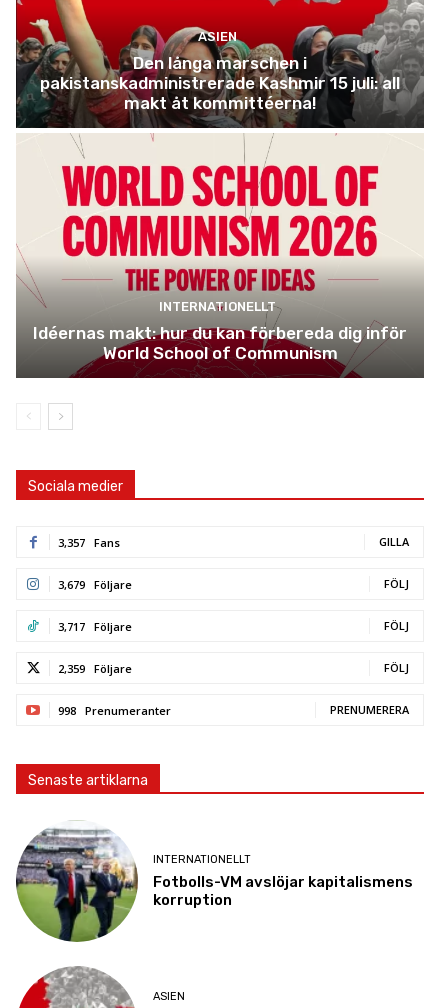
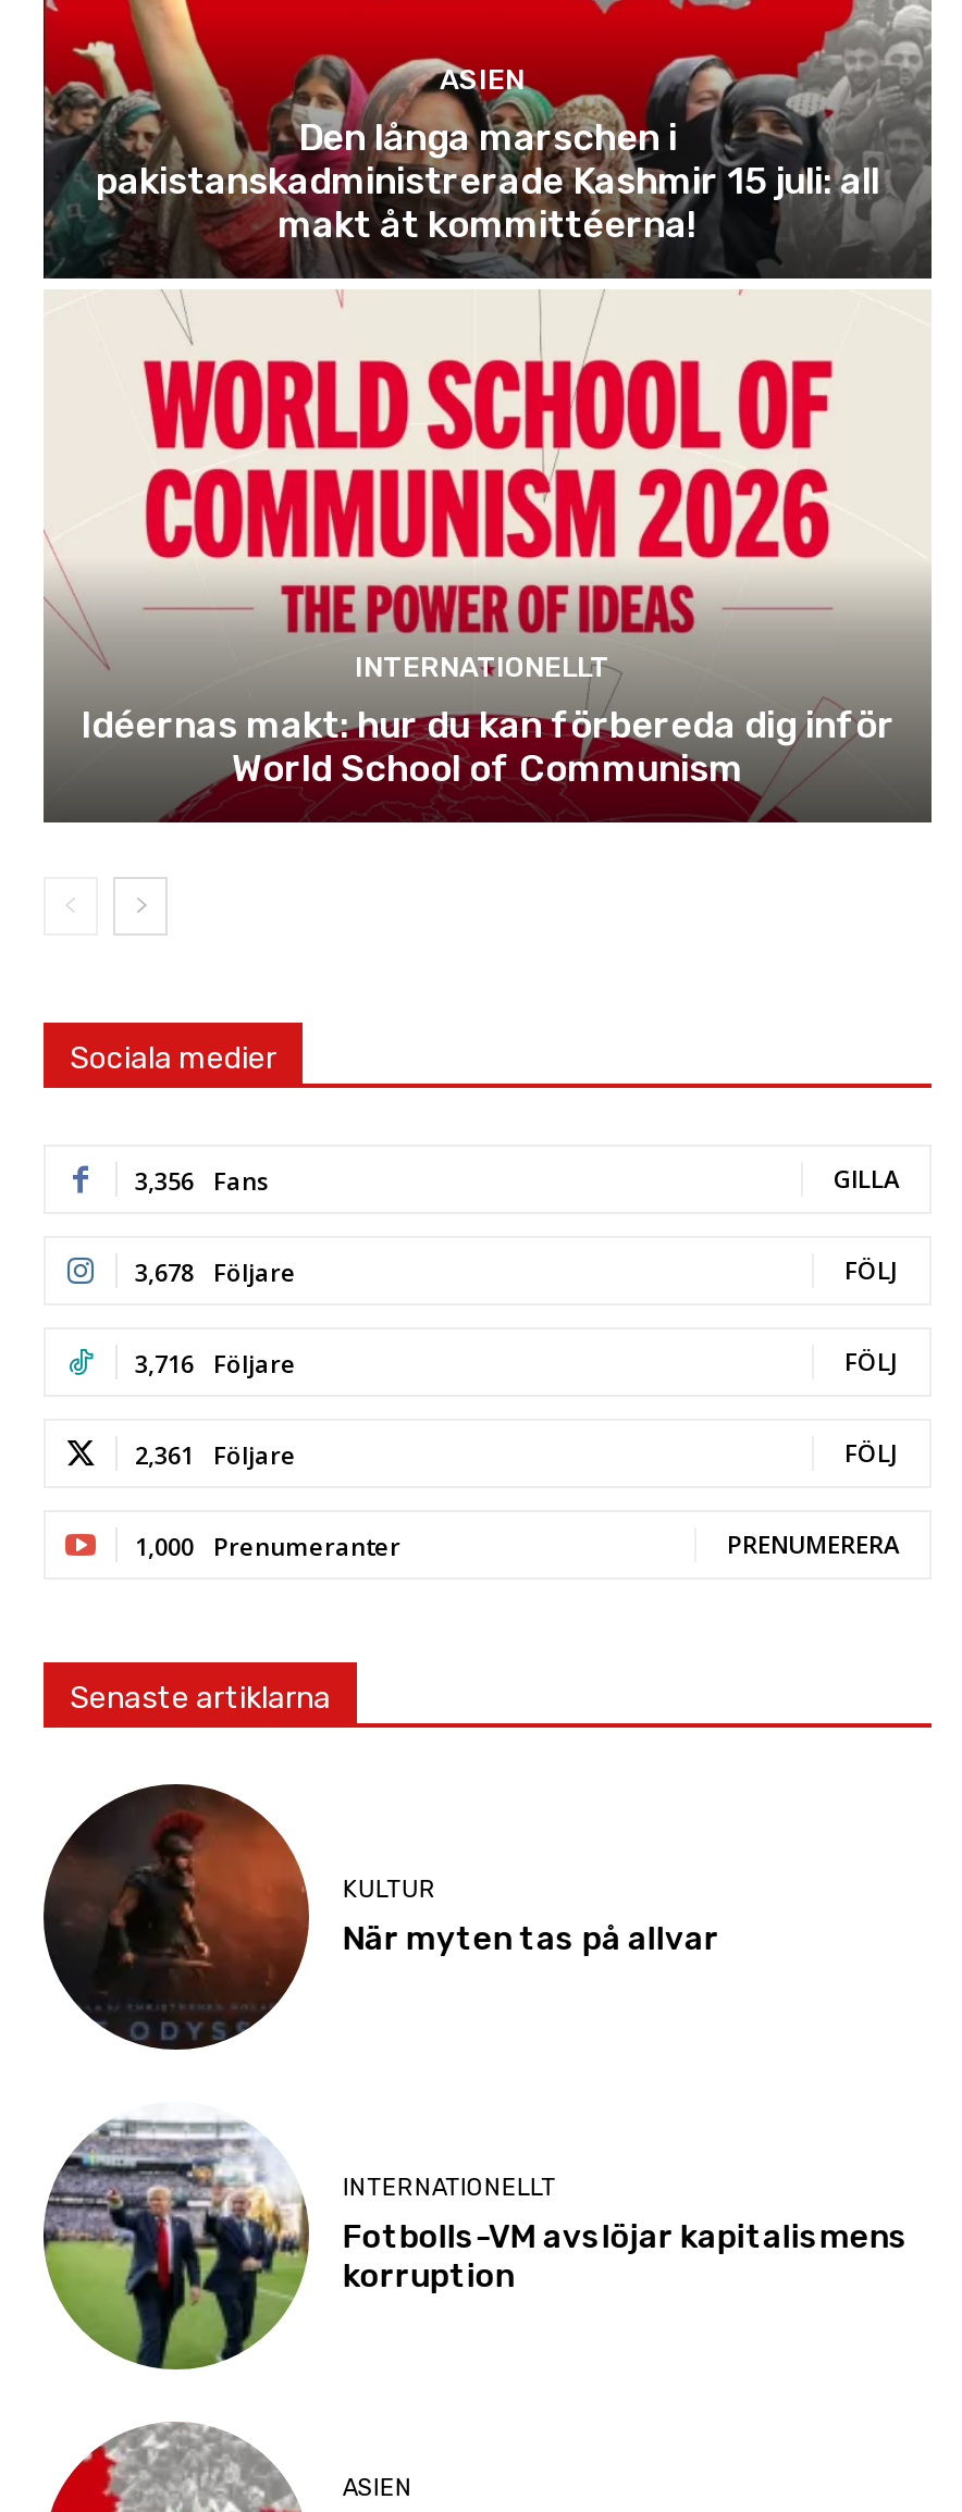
- 3,357 Fans
+ 3,356 Fans

- 3,679 Följare
+ 3,678 Följare

- 3,717 Följare
+ 3,716 Följare

- 2,359 Följare
+ 2,361 Följare

- 998 Prenumeranter
+ 1,000 Prenumeranter

+ [image]
+ KULTUR
+ När myten tas på allvar
